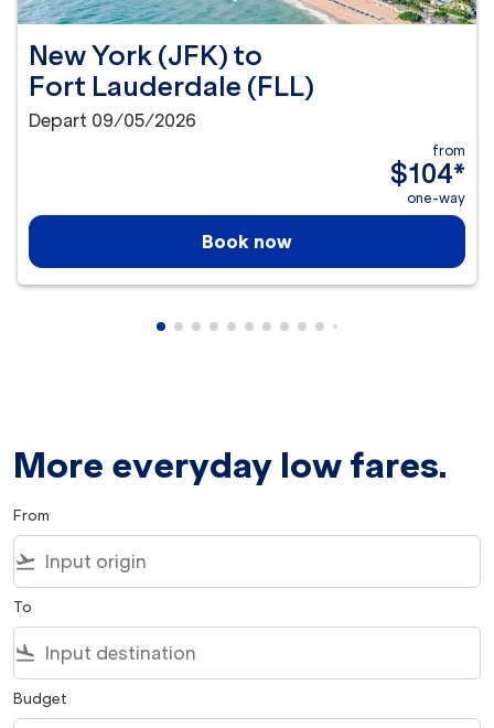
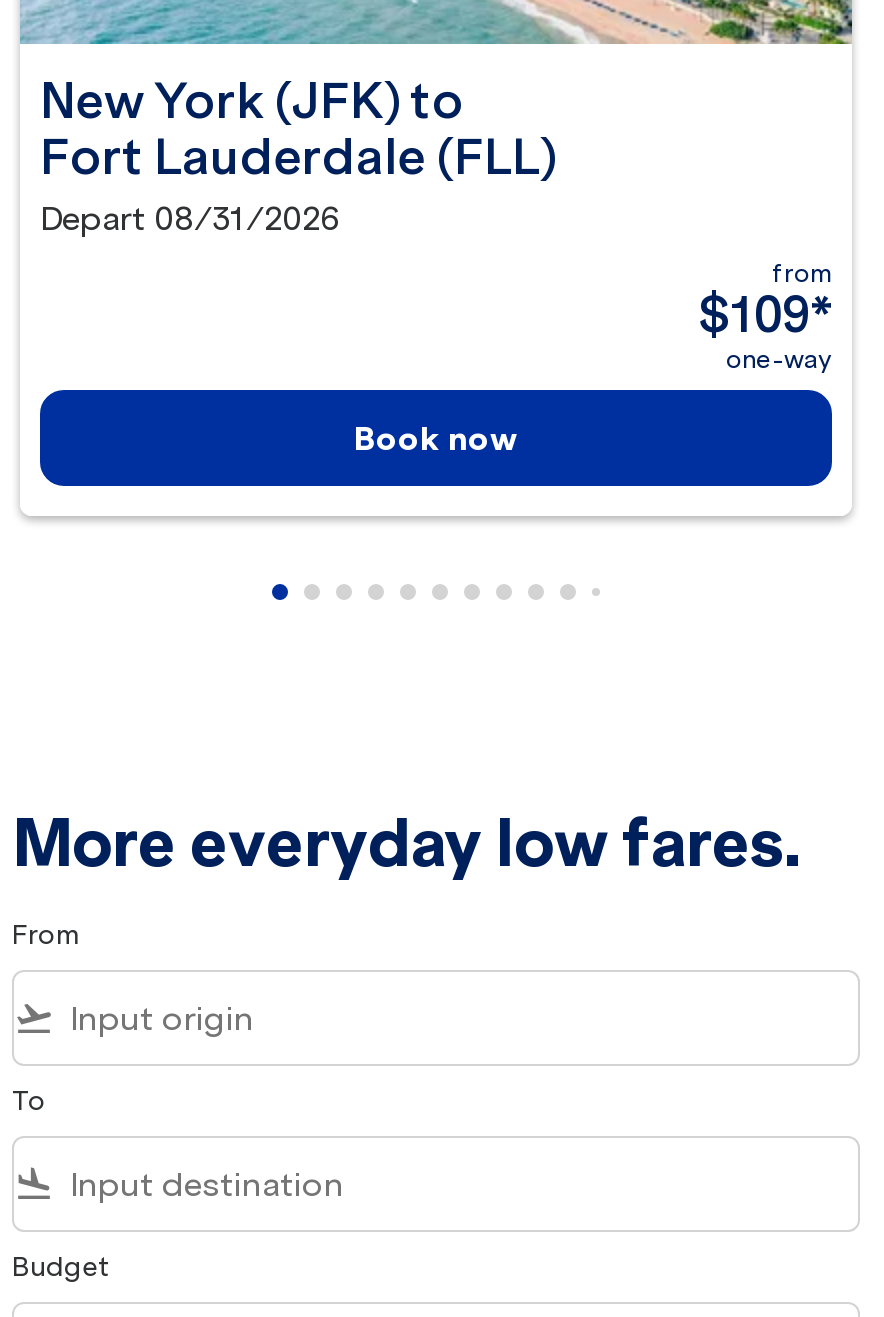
- Depart 09/05/2026
+ Depart 08/31/2026

- $104*
+ $109*
